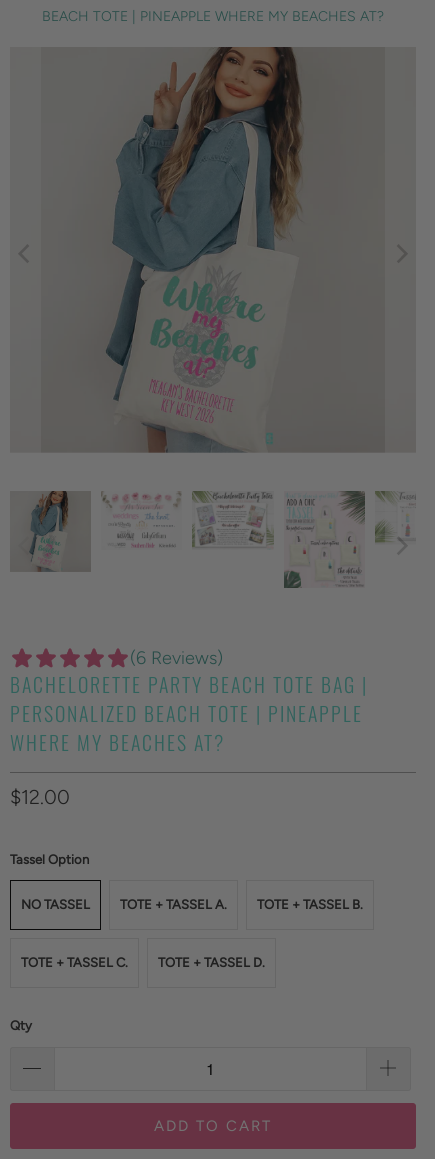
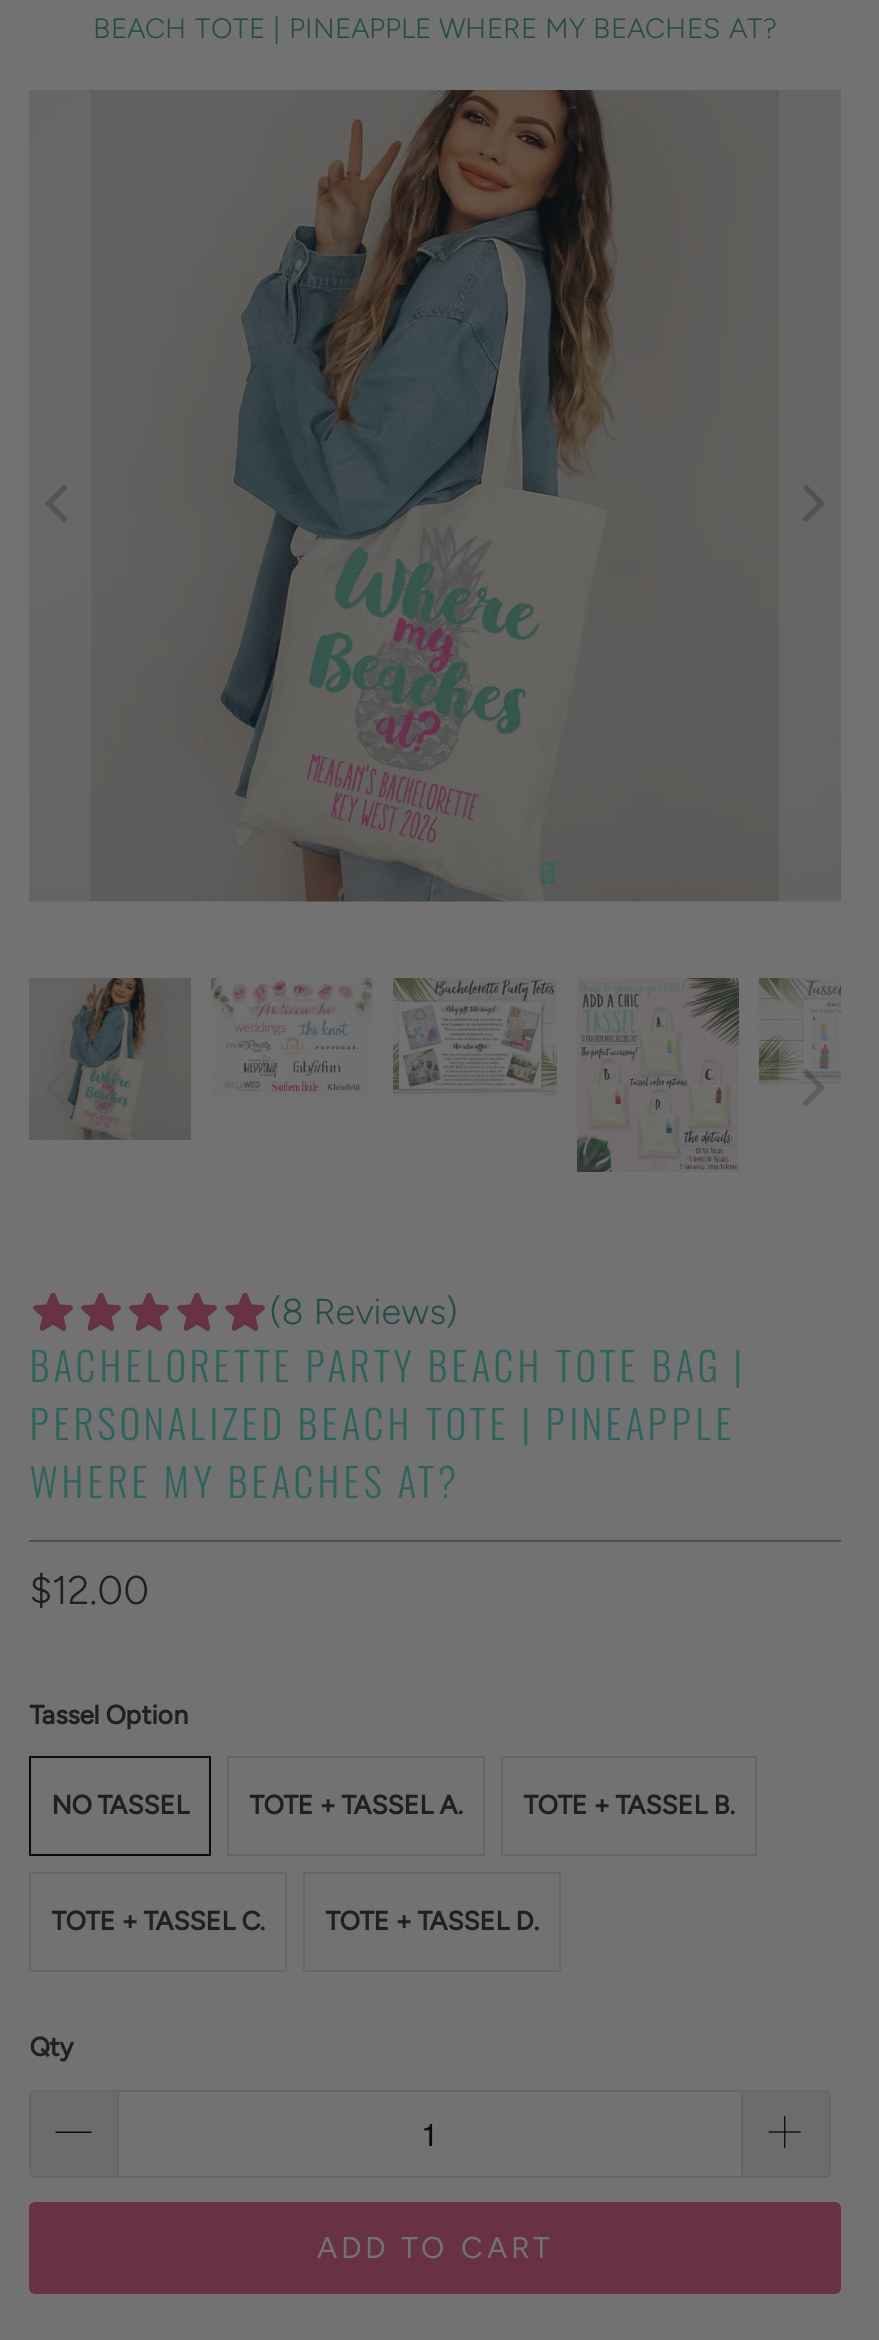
- (6 Reviews)
+ (8 Reviews)
